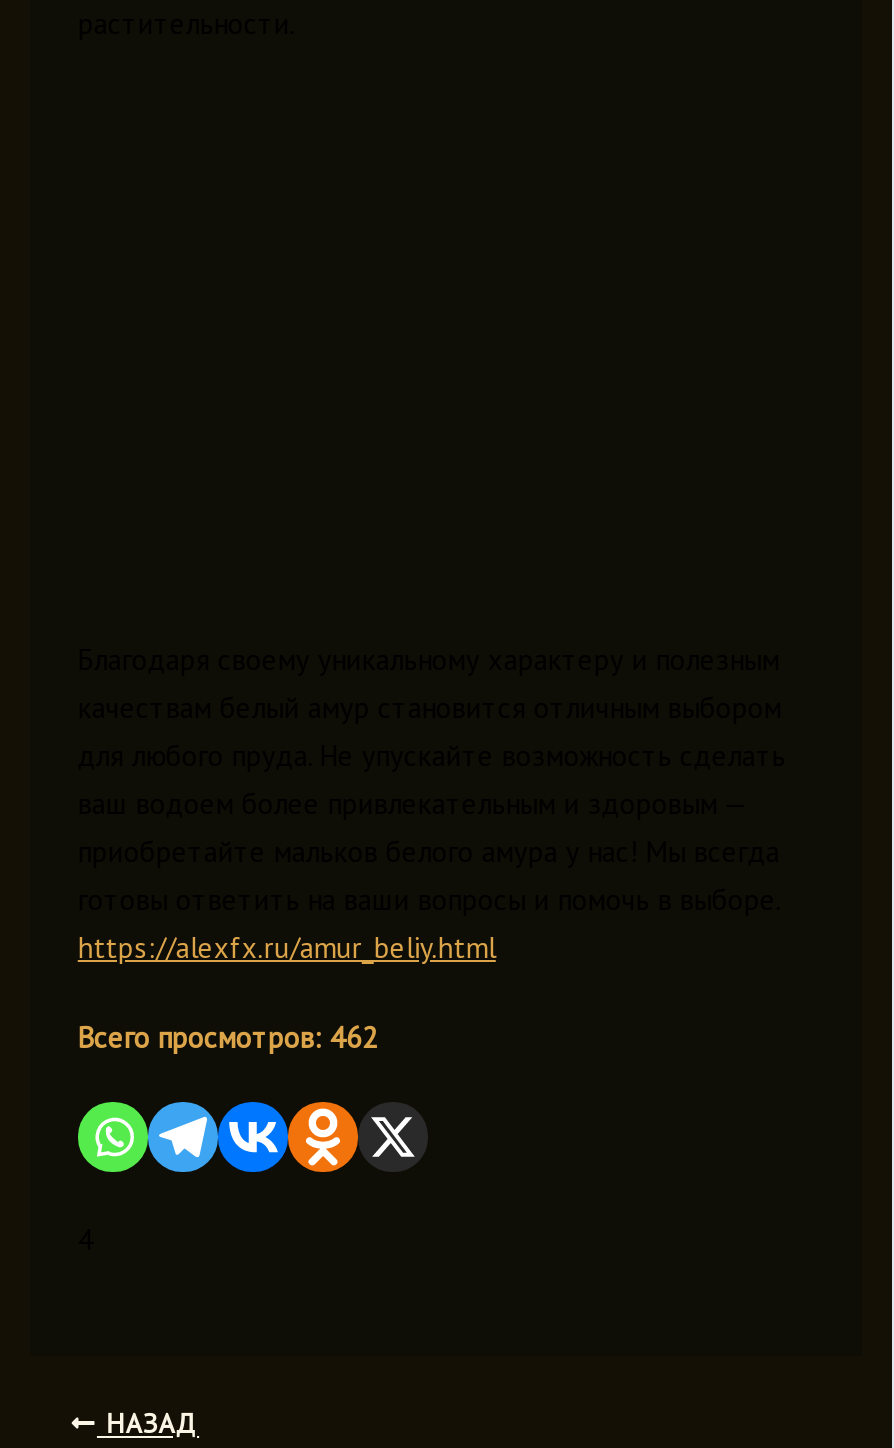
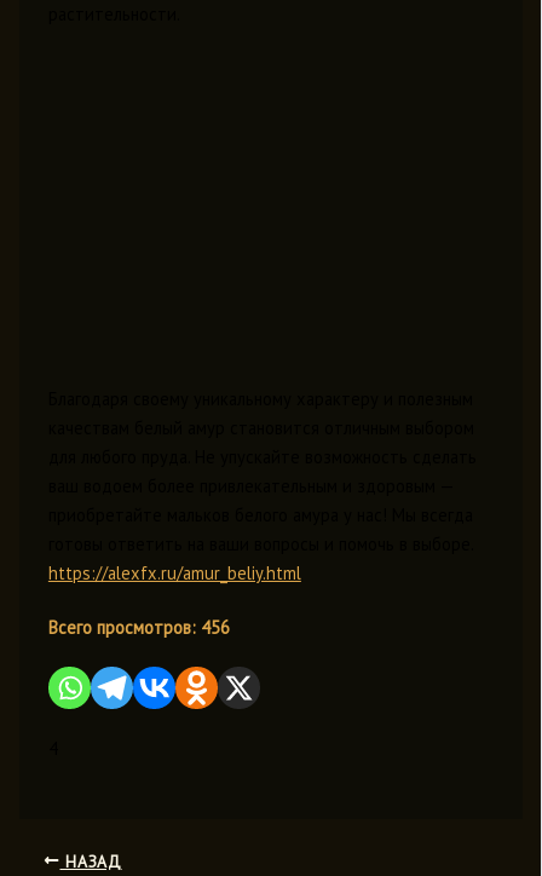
- Всего просмотров: 462
+ Всего просмотров: 456
